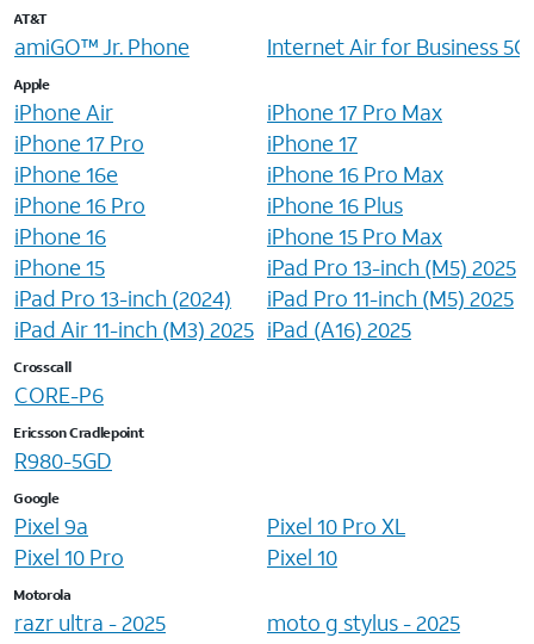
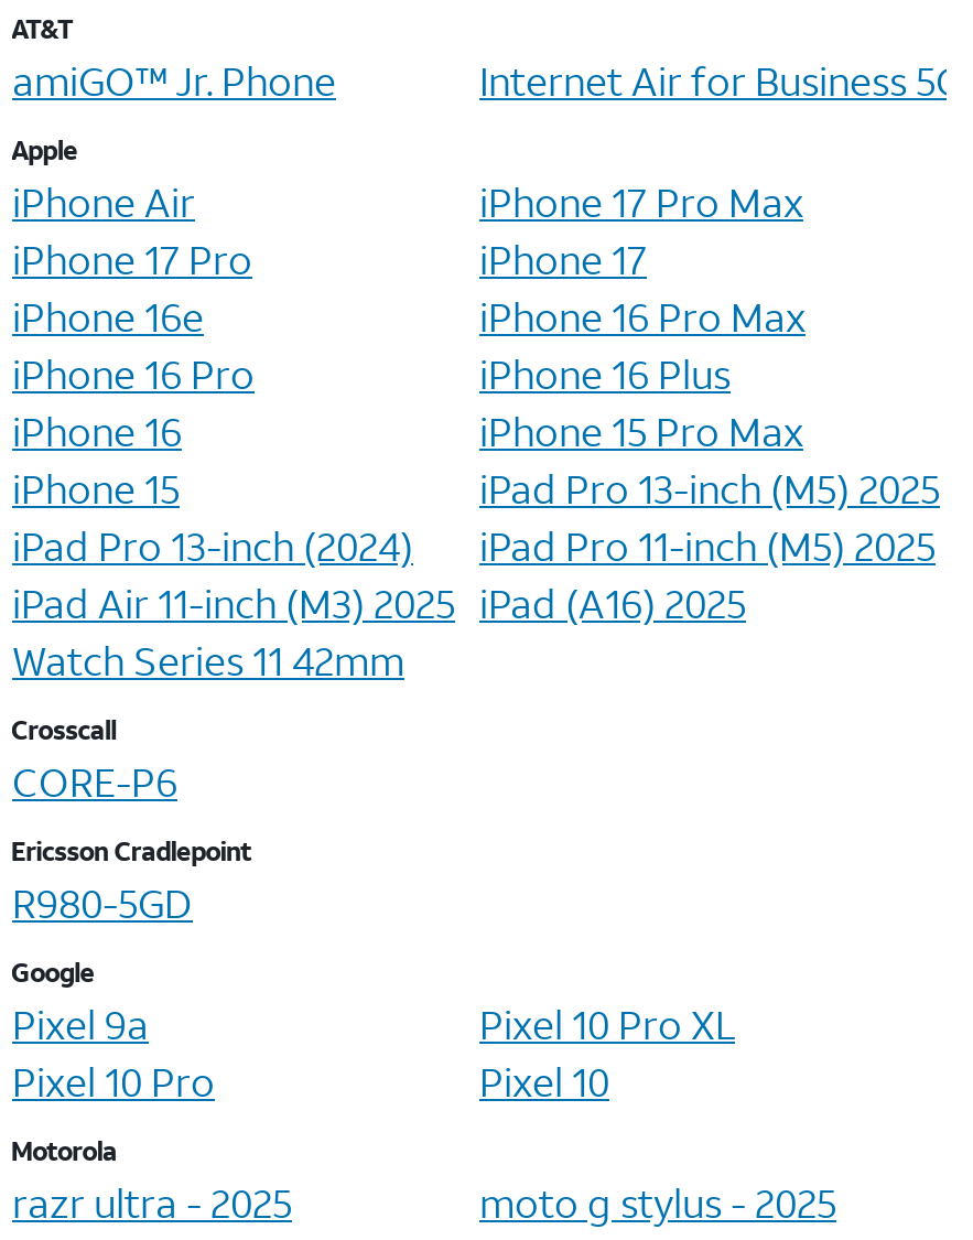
+ Watch Series 11 42mm
